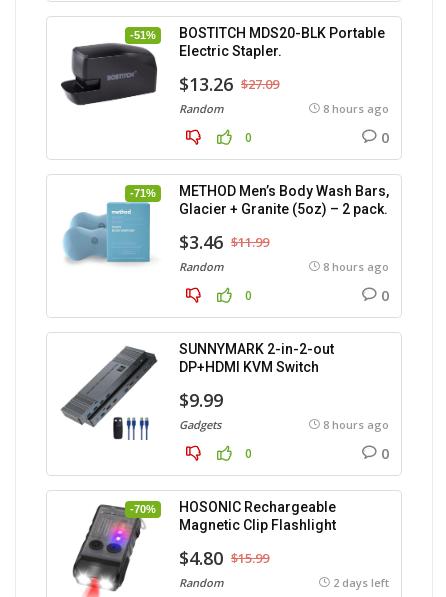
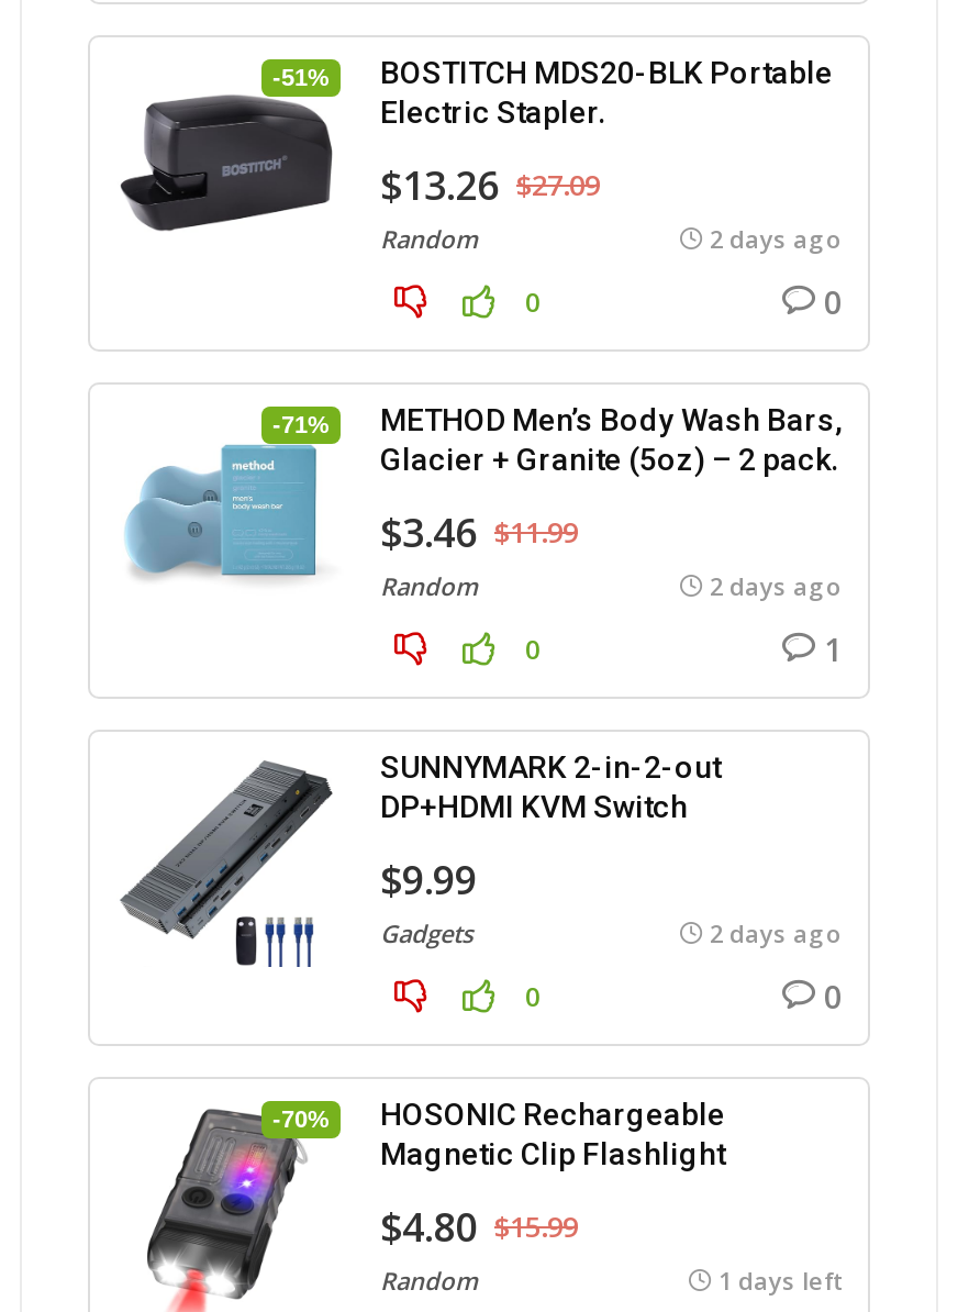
- 8 hours ago
+ 2 days ago

- 8 hours ago
+ 2 days ago

- 0
+ 1

- 8 hours ago
+ 2 days ago

- 2 days left
+ 1 days left
